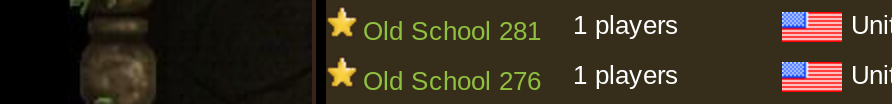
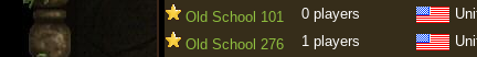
- Old School 281
+ Old School 101

- 1 players
+ 0 players
